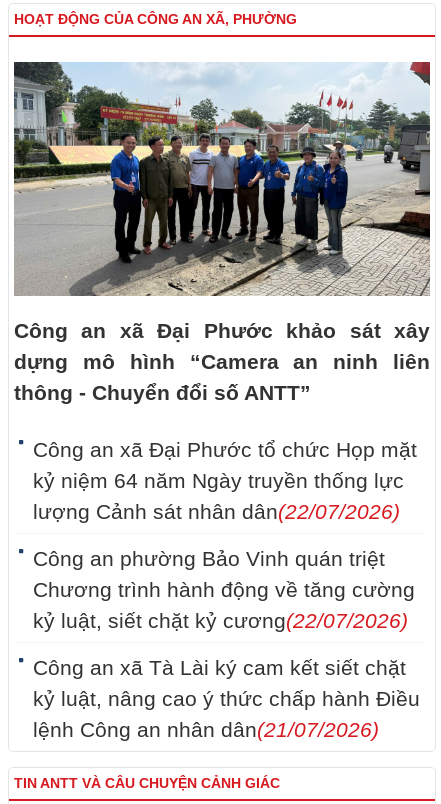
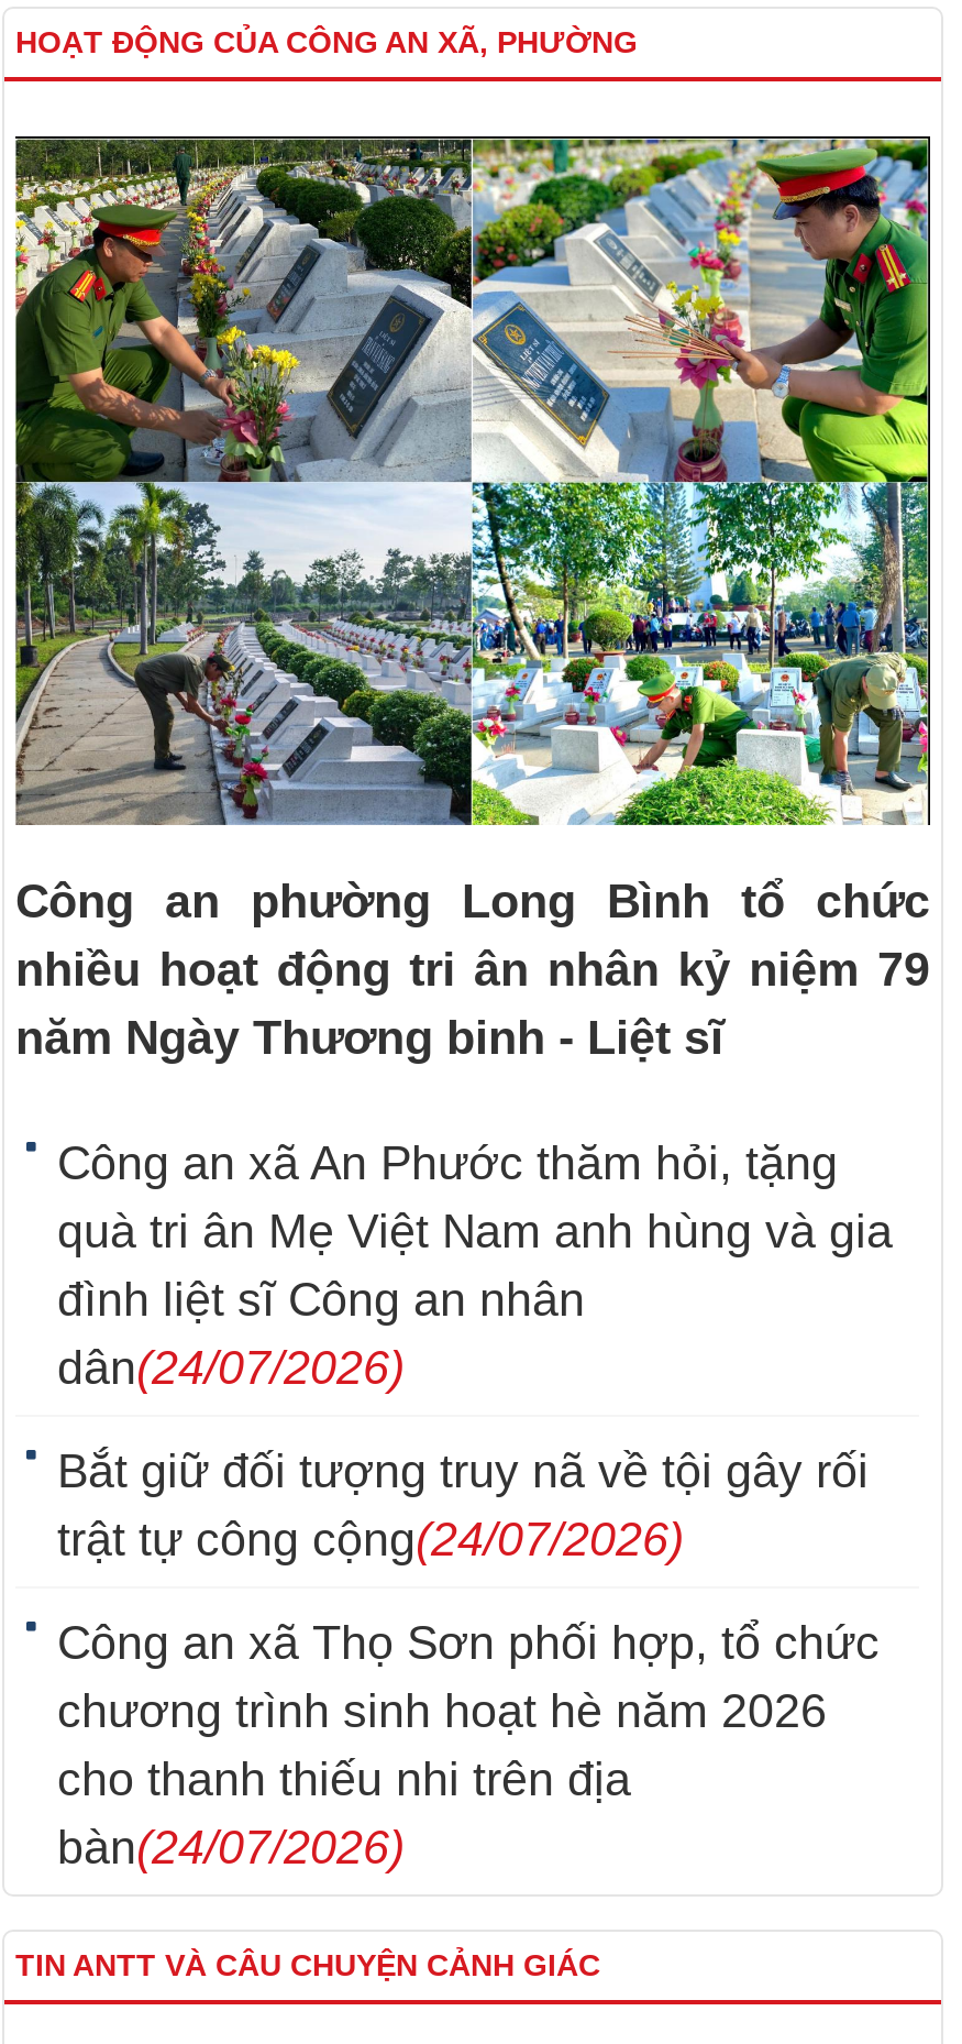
- [image]
+ [image]

- Công an xã Đại Phước khảo sát xây
- dựng mô hình “Camera an ninh liên
- thông - Chuyển đổi số ANTT”
+ Công an phường Long Bình tổ chức
+ nhiều hoạt động tri ân nhân kỷ niệm 79
+ năm Ngày Thương binh - Liệt sĩ

- Công an xã Đại Phước tổ chức Họp mặt
- kỷ niệm 64 năm Ngày truyền thống lực
- lượng Cảnh sát nhân dân(22/07/2026)
+ Công an xã An Phước thăm hỏi, tặng
+ quà tri ân Mẹ Việt Nam anh hùng và gia
+ đình liệt sĩ Công an nhân
+ dân(24/07/2026)

- Công an phường Bảo Vinh quán triệt
- Chương trình hành động về tăng cường
- kỷ luật, siết chặt kỷ cương(22/07/2026)
+ Bắt giữ đối tượng truy nã về tội gây rối
+ trật tự công cộng(24/07/2026)

- Công an xã Tà Lài ký cam kết siết chặt
- kỷ luật, nâng cao ý thức chấp hành Điều
- lệnh Công an nhân dân(21/07/2026)
+ Công an xã Thọ Sơn phối hợp, tổ chức
+ chương trình sinh hoạt hè năm 2026
+ cho thanh thiếu nhi trên địa
+ bàn(24/07/2026)
